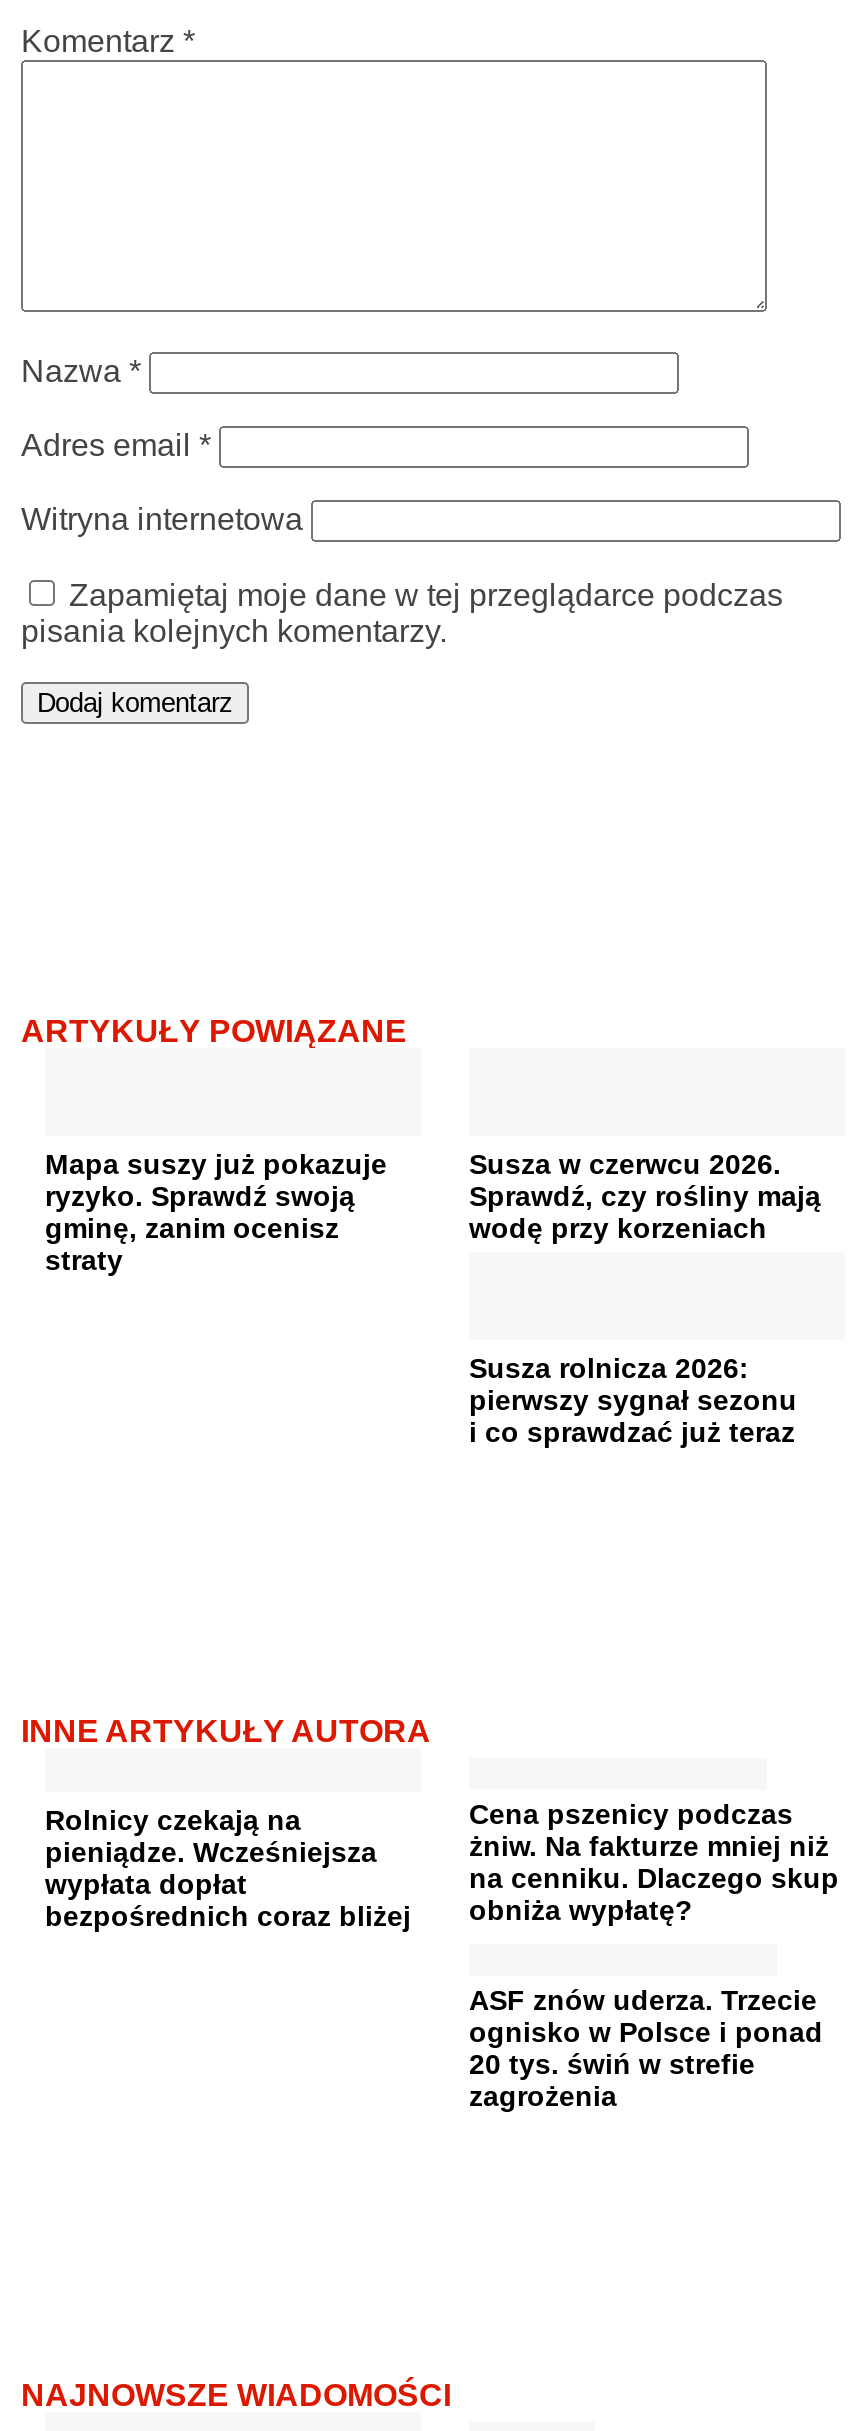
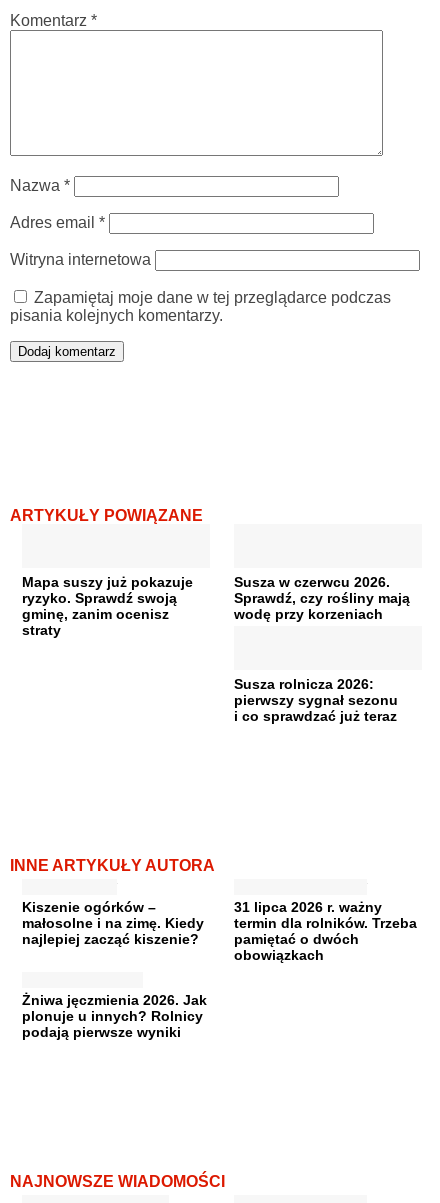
- Rolnicy czekają na
- pieniądze. Wcześniejsza
- wypłata dopłat
- bezpośrednich coraz bliżej
+ Kiszenie ogórków –
+ małosolne i na zimę. Kiedy
+ najlepiej zacząć kiszenie?

- Cena pszenicy podczas
- żniw. Na fakturze mniej niż
- na cenniku. Dlaczego skup
- obniża wypłatę?
+ 31 lipca 2026 r. ważny
+ termin dla rolników. Trzeba
+ pamiętać o dwóch
+ obowiązkach

- ASF znów uderza. Trzecie
- ognisko w Polsce i ponad
- 20 tys. świń w strefie
- zagrożenia
+ Żniwa jęczmienia 2026. Jak
+ plonuje u innych? Rolnicy
+ podają pierwsze wyniki
